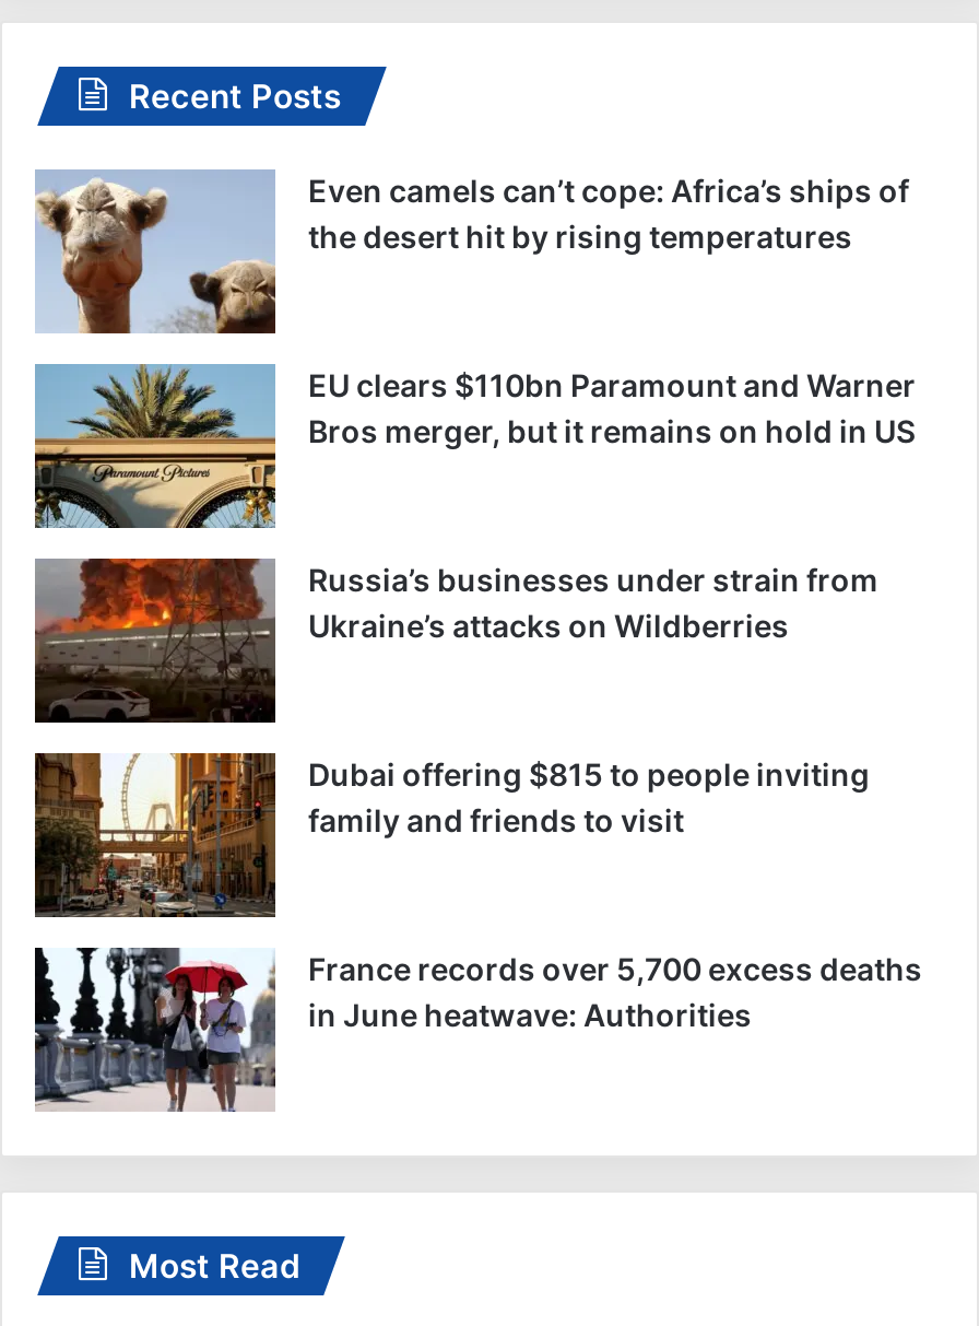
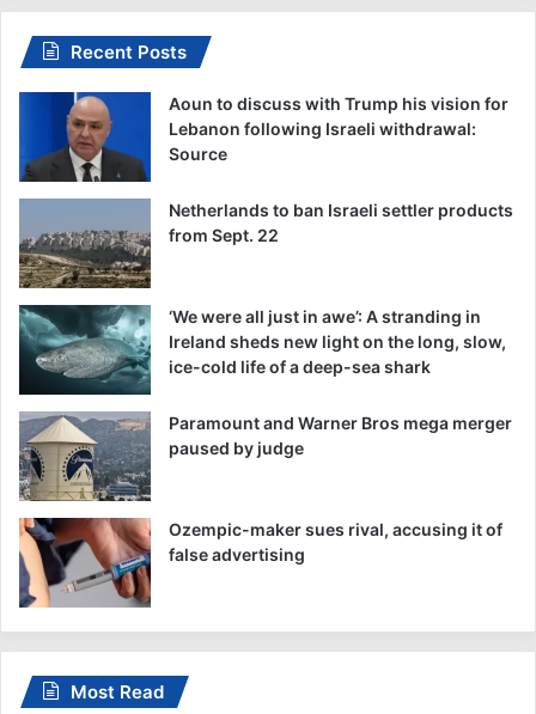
- [image]
- Even camels can’t cope: Africa’s ships of
- the desert hit by rising temperatures
+ [image]
+ Aoun to discuss with Trump his vision for
+ Lebanon following Israeli withdrawal:
+ Source

- [image]
- EU clears $110bn Paramount and Warner
- Bros merger, but it remains on hold in US
+ [image]
+ Netherlands to ban Israeli settler products
+ from Sept. 22

- [image]
- Russia’s businesses under strain from
- Ukraine’s attacks on Wildberries
+ [image]
+ ‘We were all just in awe’: A stranding in
+ Ireland sheds new light on the long, slow,
+ ice-cold life of a deep-sea shark

- [image]
- Dubai offering $815 to people inviting
- family and friends to visit
+ [image]
+ Paramount and Warner Bros mega merger
+ paused by judge

- [image]
- France records over 5,700 excess deaths
- in June heatwave: Authorities
+ [image]
+ Ozempic-maker sues rival, accusing it of
+ false advertising
